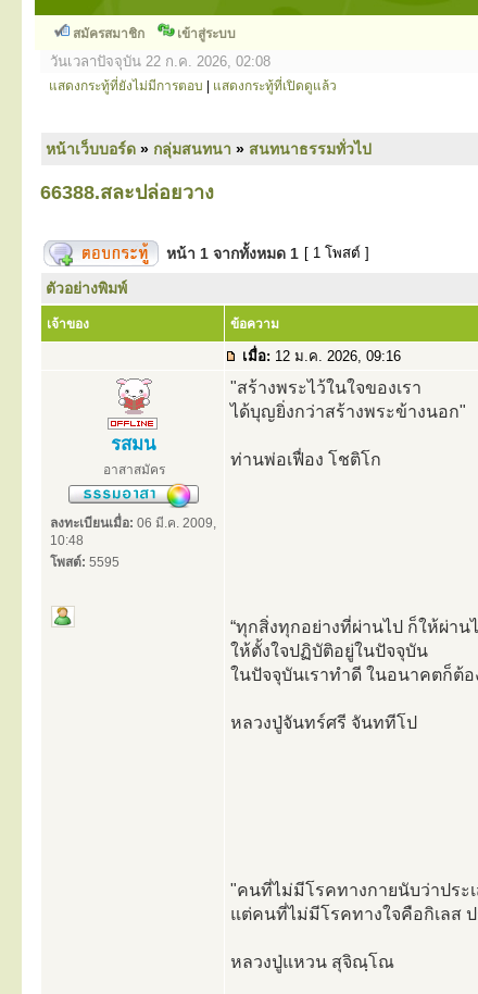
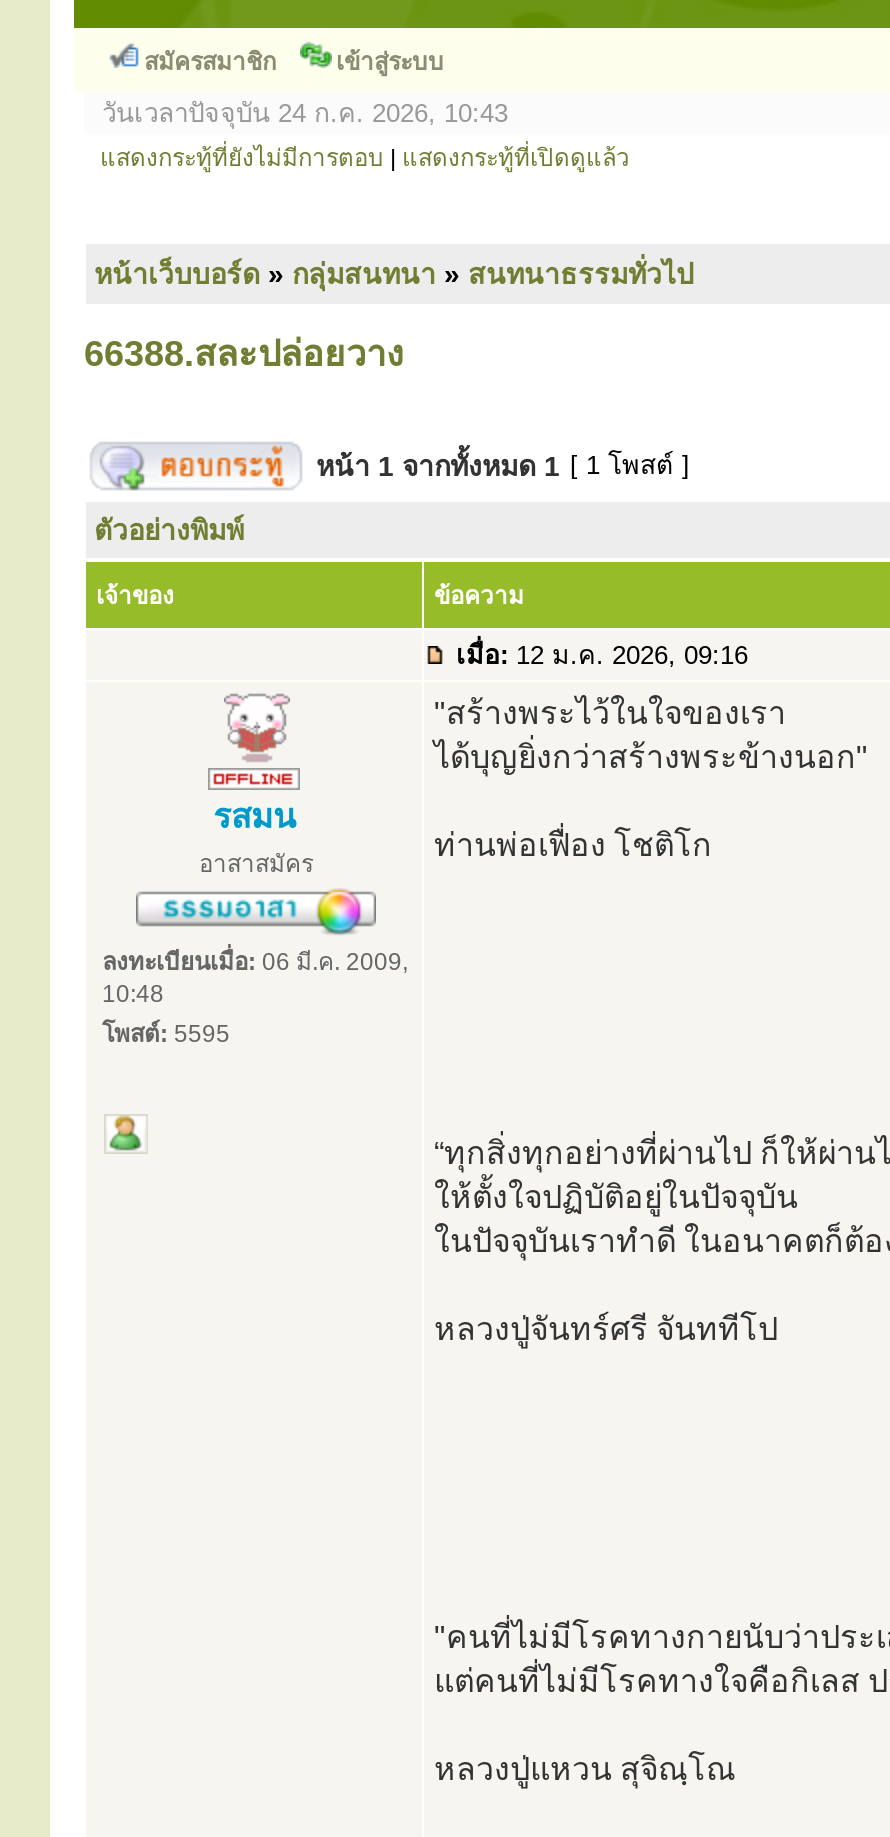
- วันเวลาปัจจุบัน 22 ก.ค. 2026, 02:08
+ วันเวลาปัจจุบัน 24 ก.ค. 2026, 10:43
